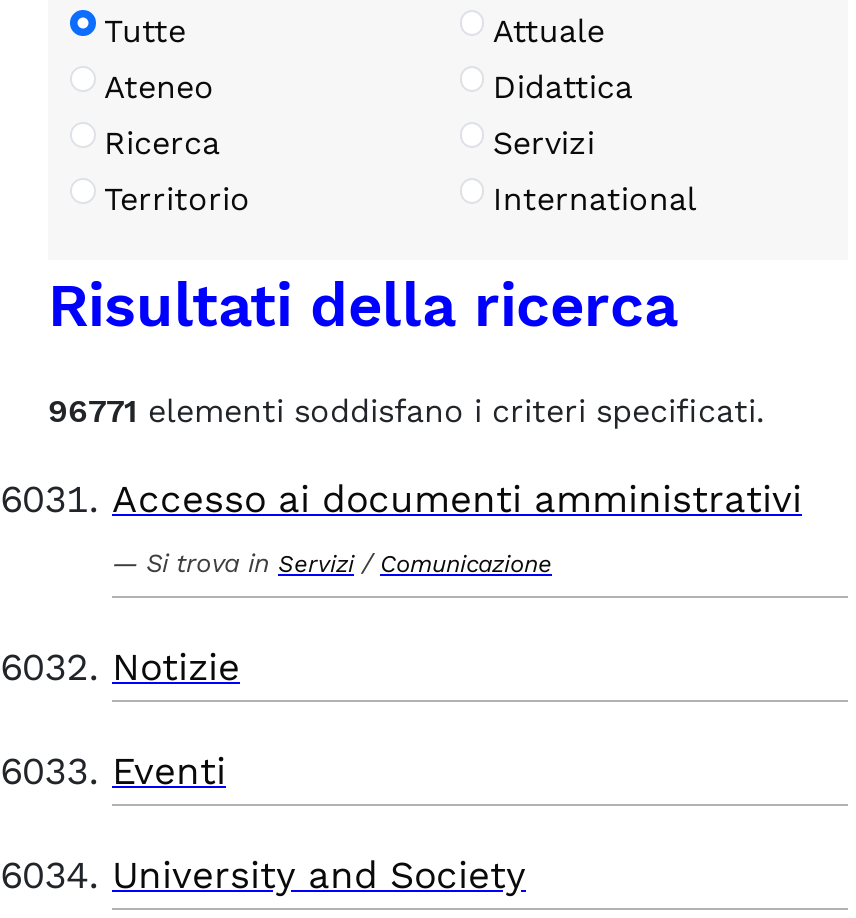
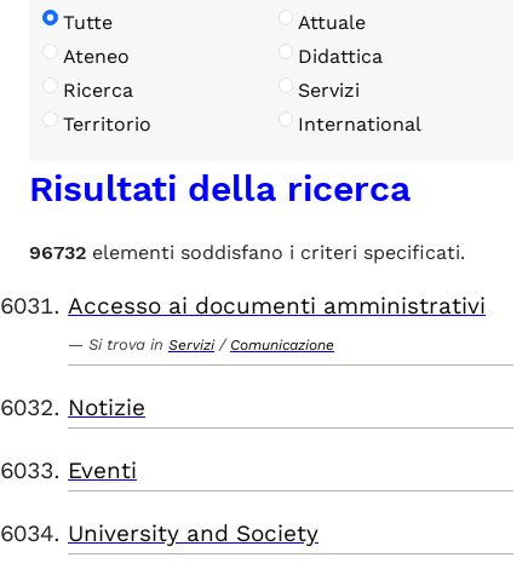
- 96771 elementi soddisfano i criteri specificati.
+ 96732 elementi soddisfano i criteri specificati.
